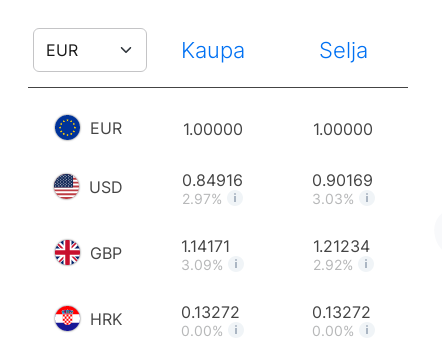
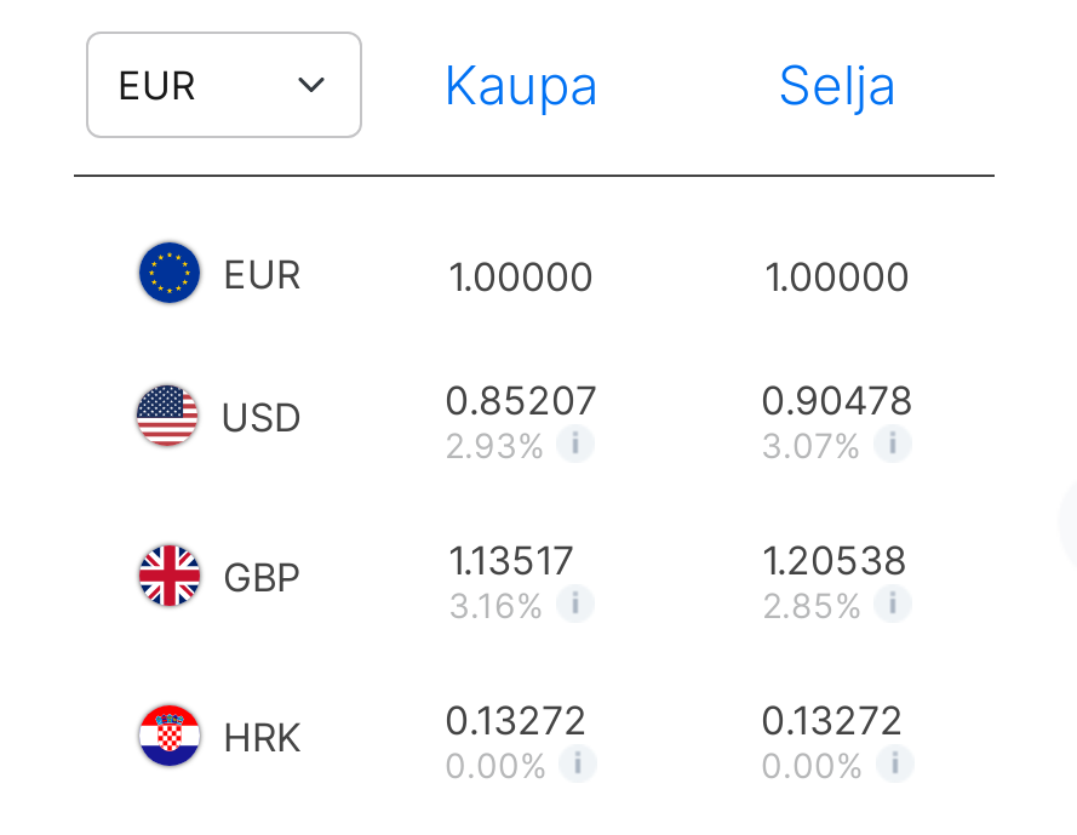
- 0.84916
+ 0.85207

- 0.90169
+ 0.90478

- 2.97%
+ 2.93%

- 3.03%
+ 3.07%

- 1.14171
+ 1.13517

- 1.21234
+ 1.20538

- 3.09%
+ 3.16%

- 2.92%
+ 2.85%
